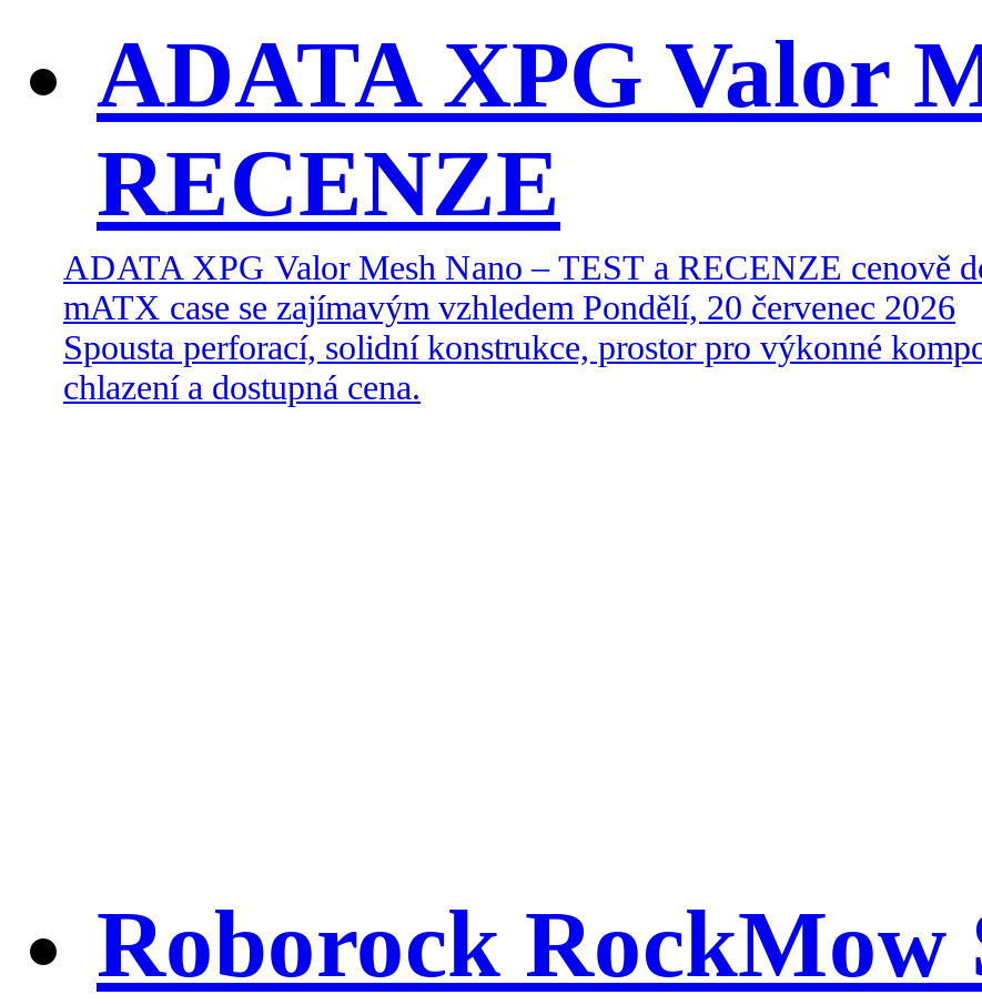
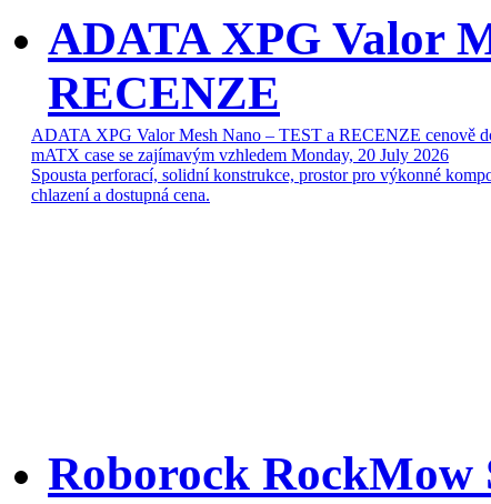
- mATX case se zajímavým vzhledem Pondělí, 20 červenec 2026
+ mATX case se zajímavým vzhledem Monday, 20 July 2026
